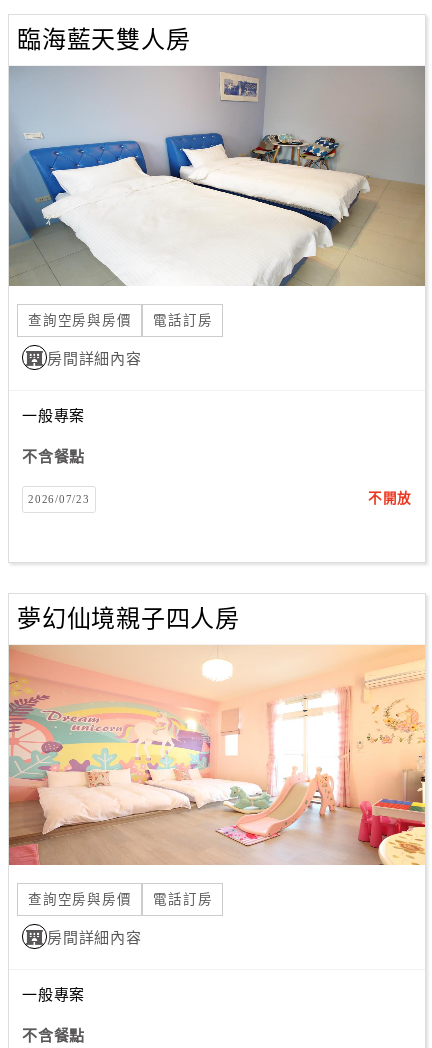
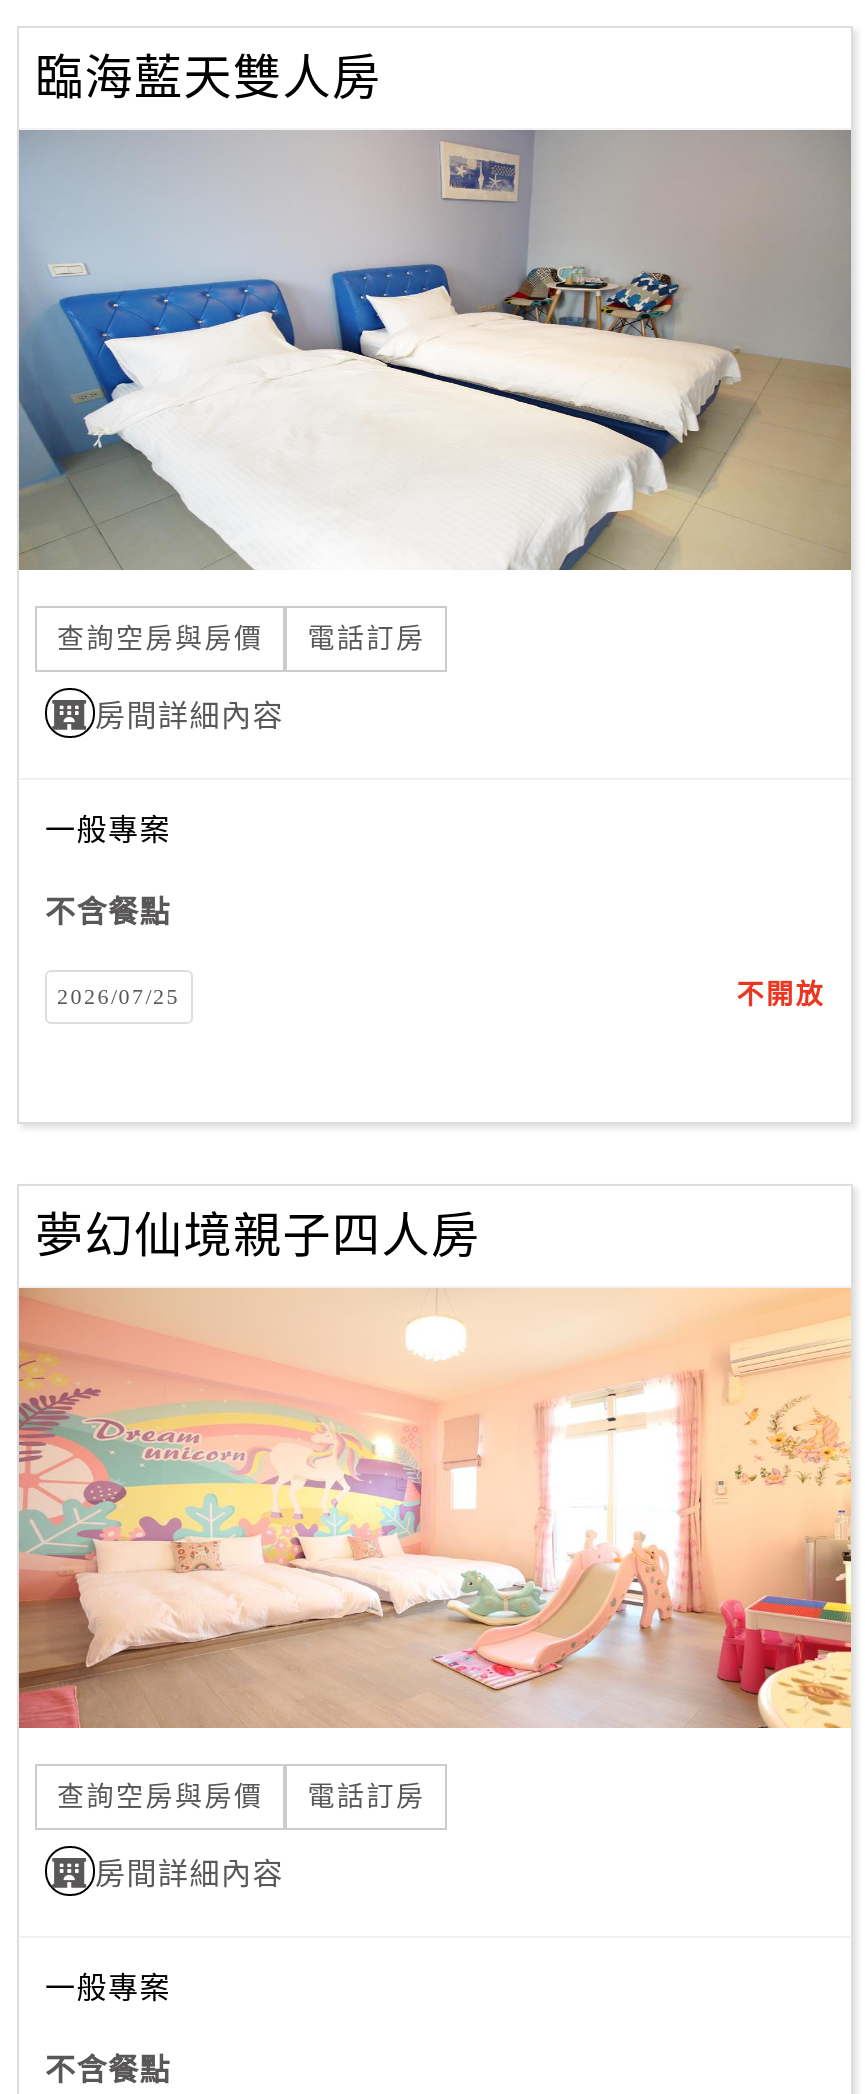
- 2026/07/23
+ 2026/07/25
